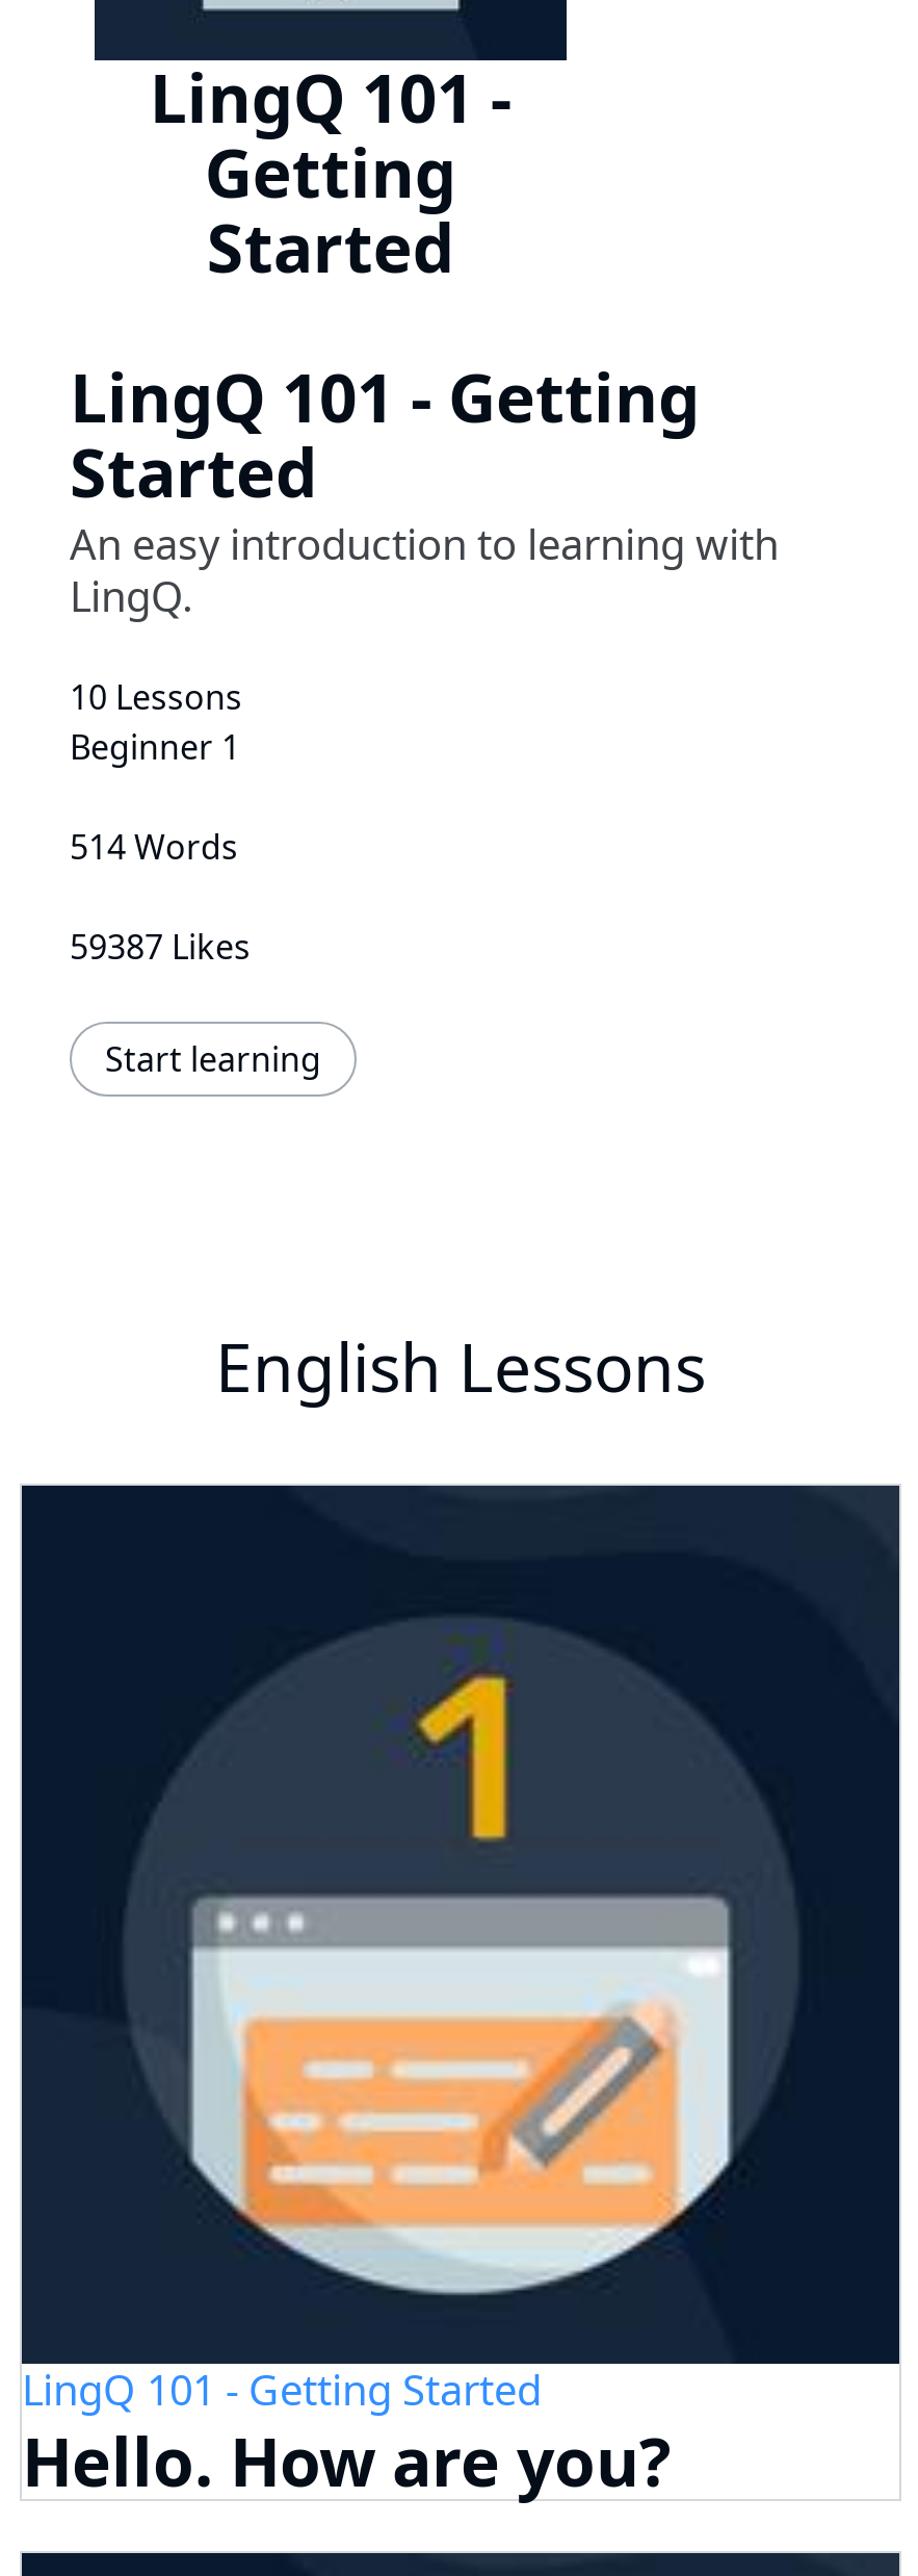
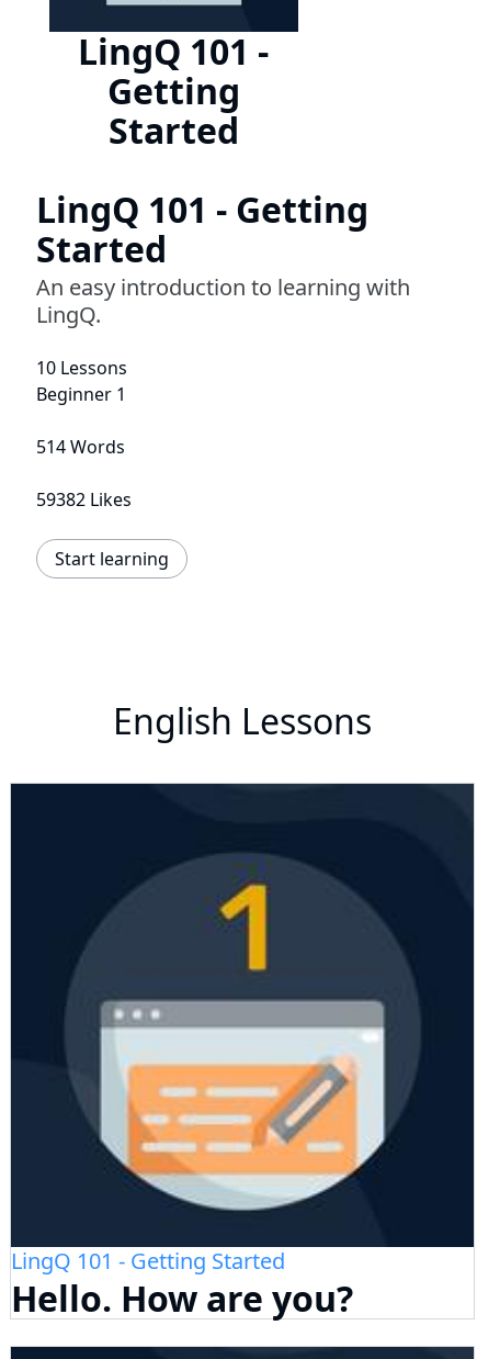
- 59387 Likes
+ 59382 Likes
